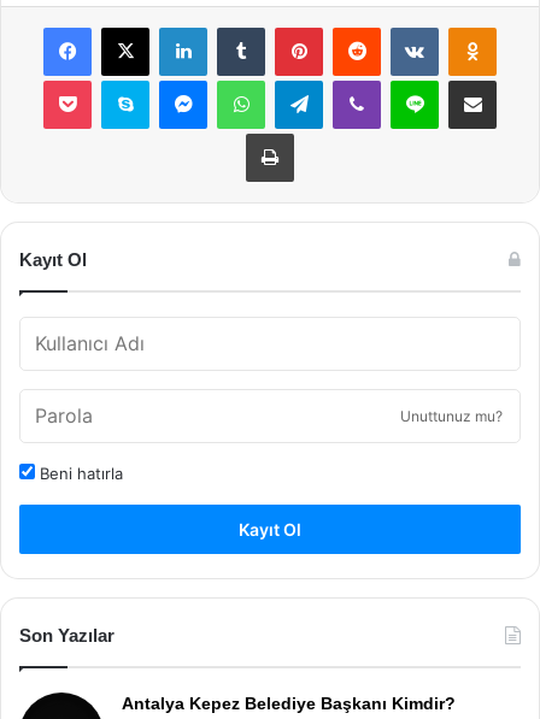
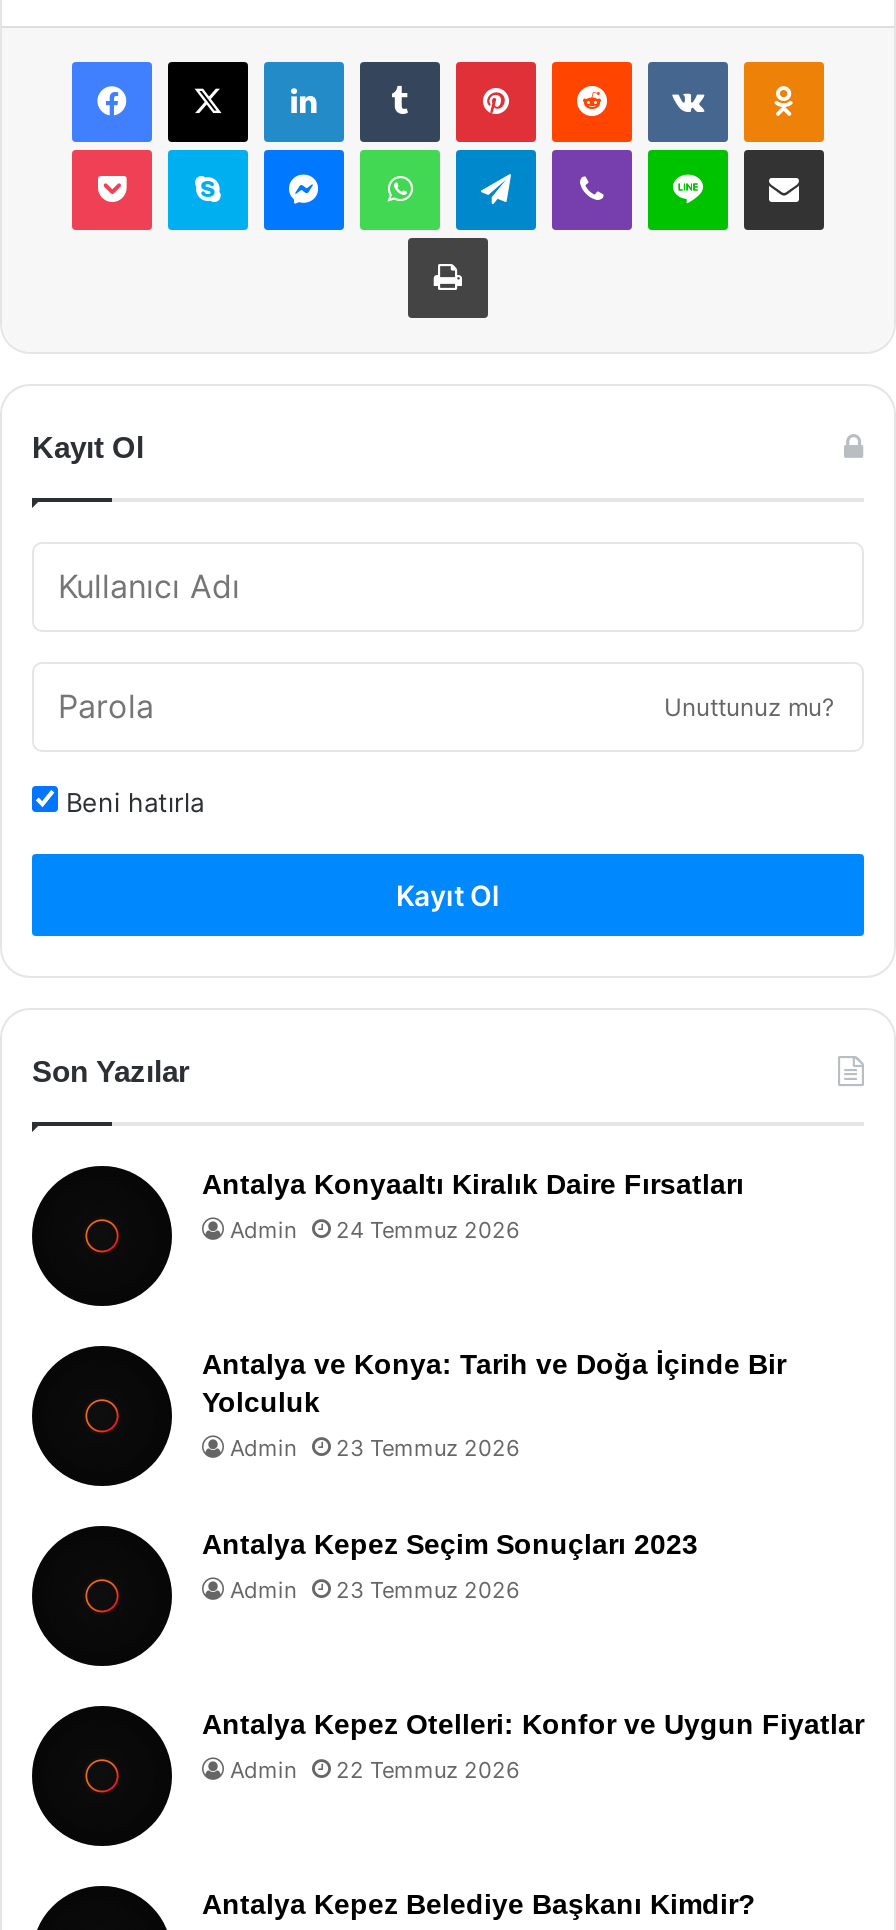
+ [image]
+ Antalya Konyaaltı Kiralık Daire Fırsatları
+ Admin
+ 24 Temmuz 2026

+ [image]
+ Antalya ve Konya: Tarih ve Doğa İçinde Bir
+ Yolculuk
+ Admin
+ 23 Temmuz 2026
+ Antalya Kepez Seçim Sonuçları 2023
+ Admin
+ 23 Temmuz 2026

+ [image]
+ Antalya Kepez Otelleri: Konfor ve Uygun Fiyatlar
+ Admin
+ 22 Temmuz 2026

+ [image]
